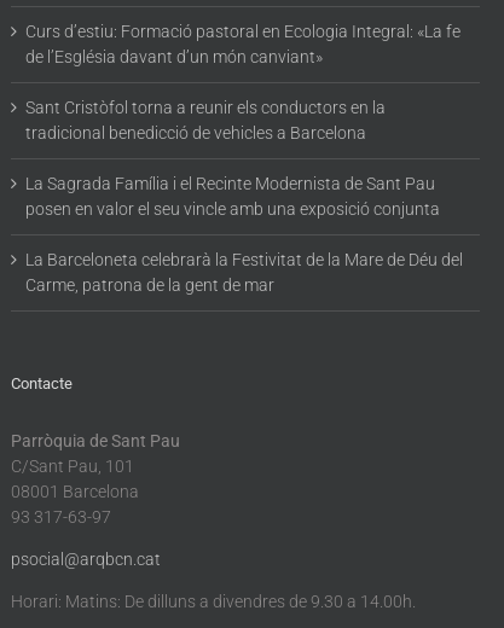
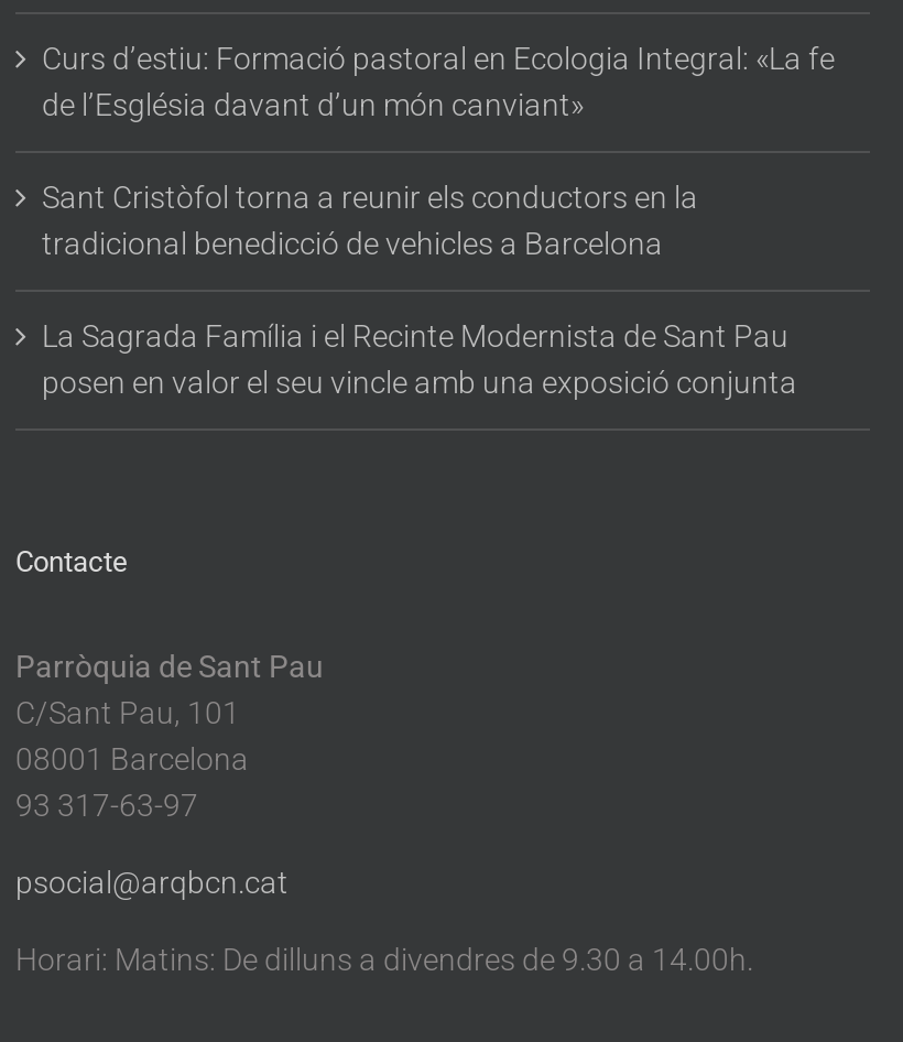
- La Barceloneta celebrarà la Festivitat de la Mare de Déu del
- Carme, patrona de la gent de mar
